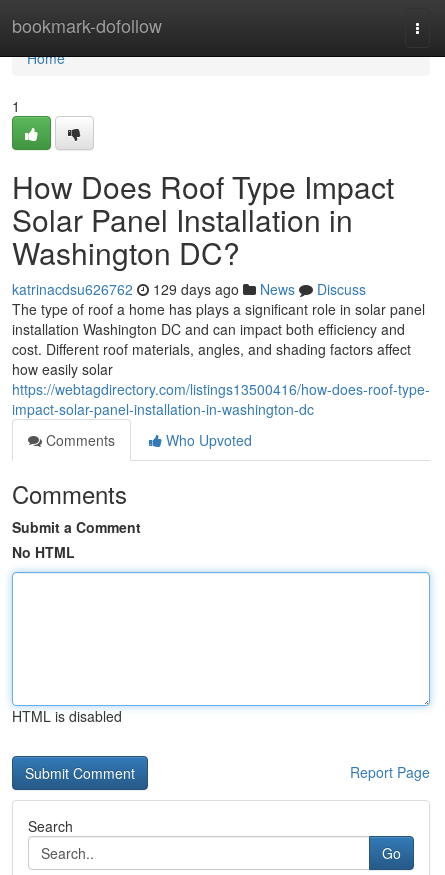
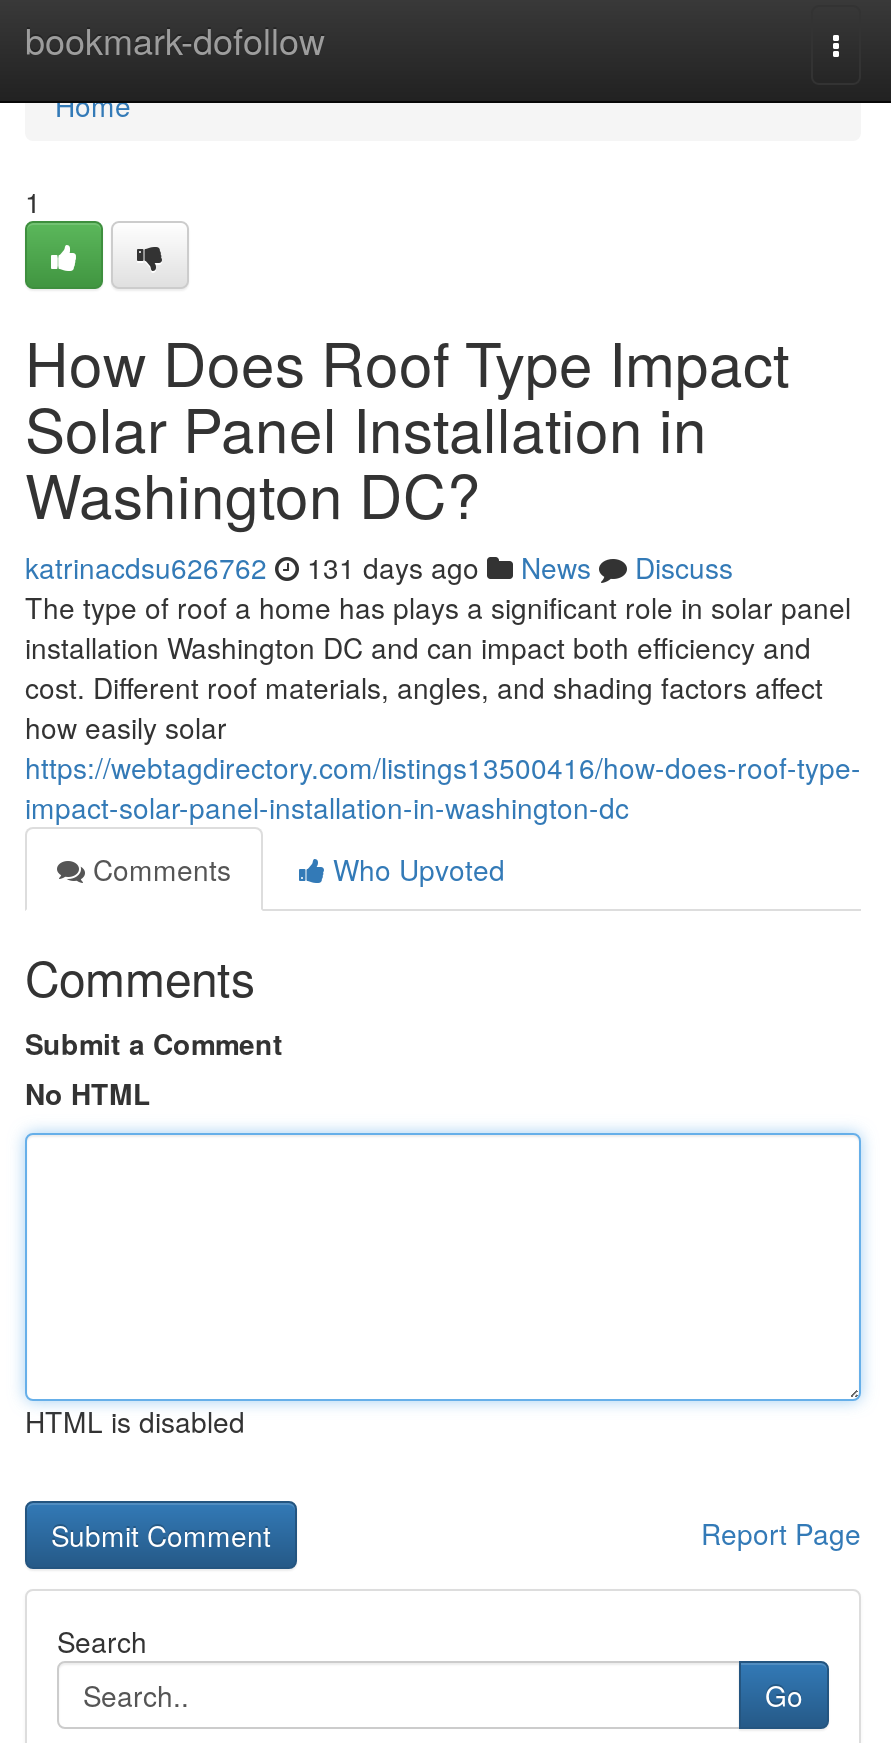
- katrinacdsu626762 129 days ago News Discuss
+ katrinacdsu626762 131 days ago News Discuss
